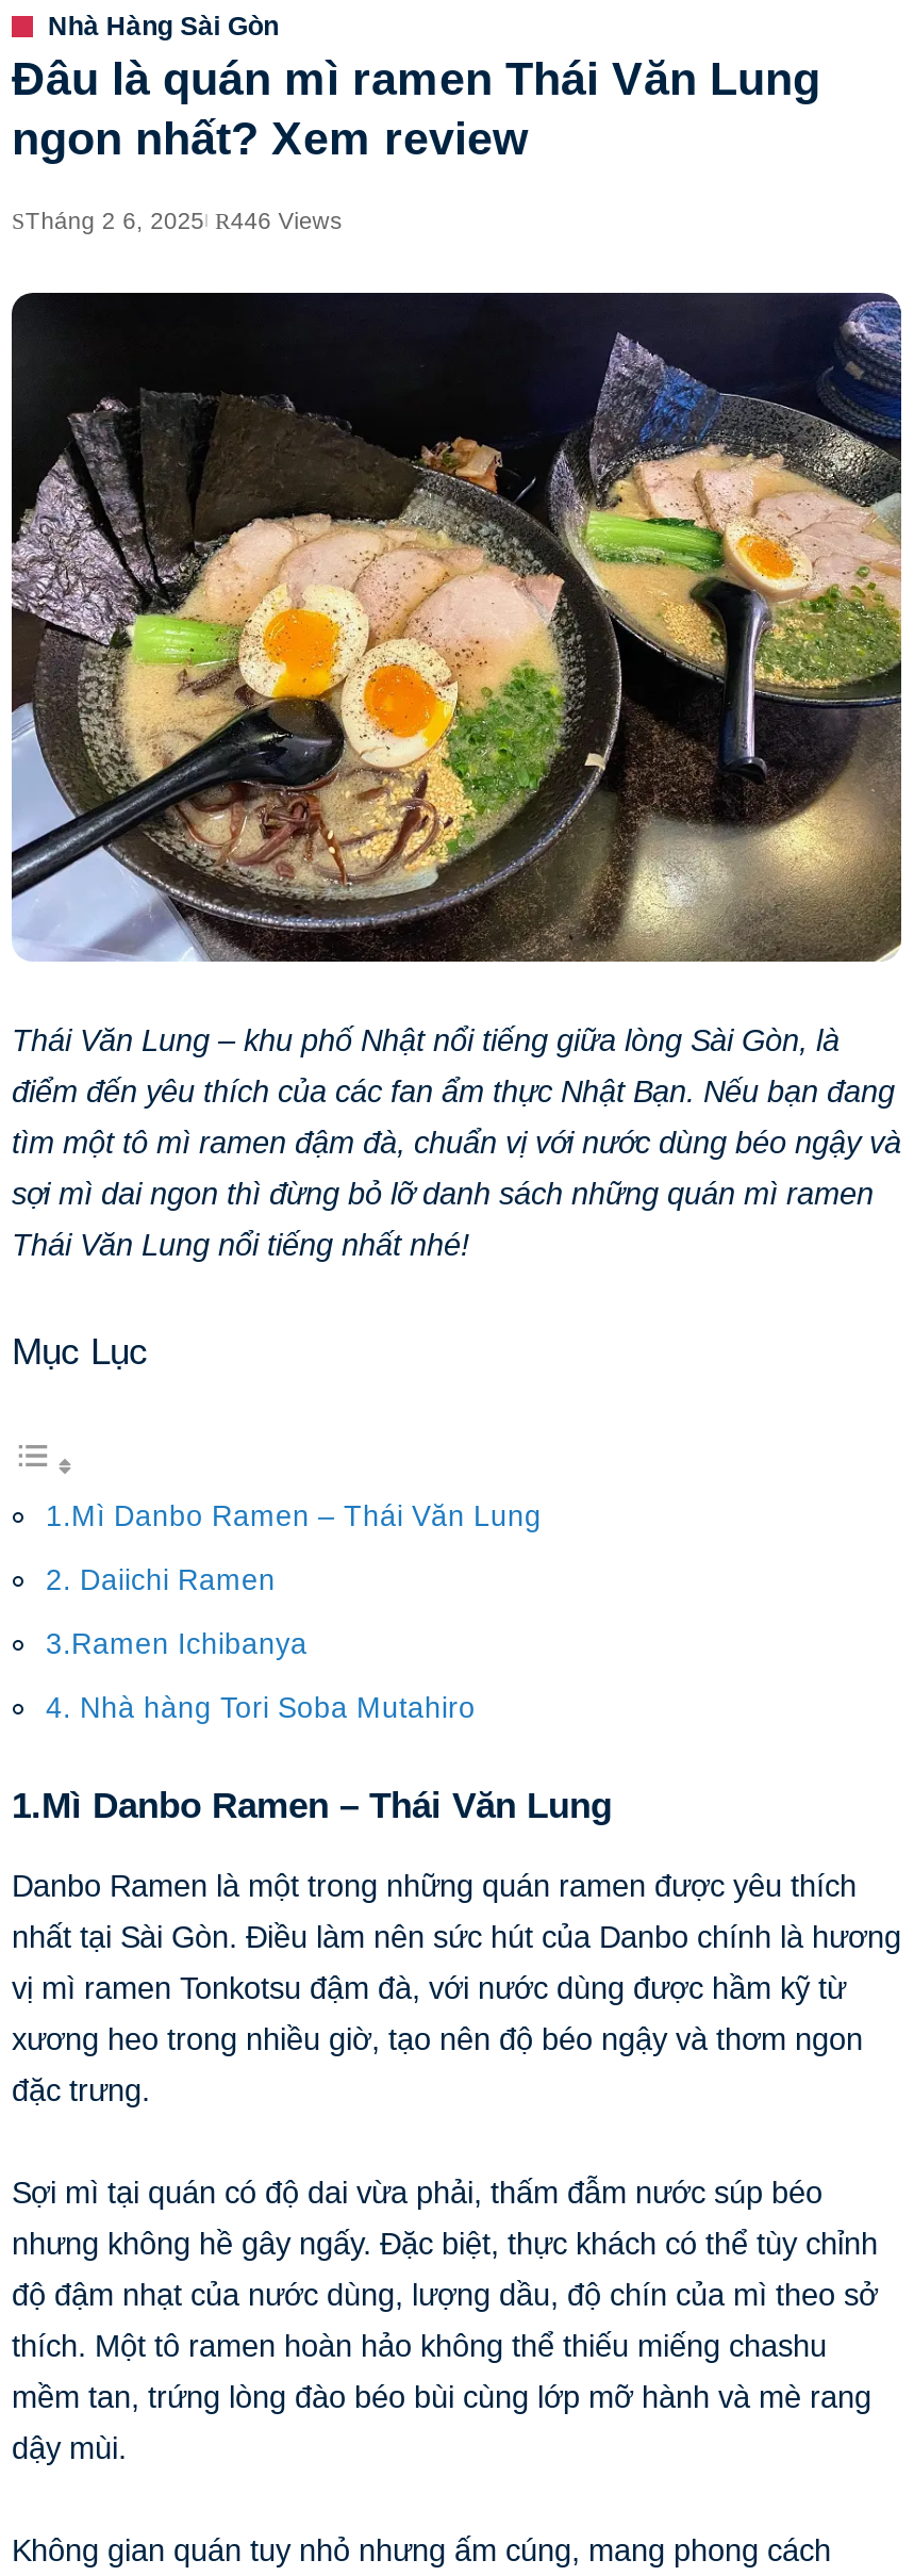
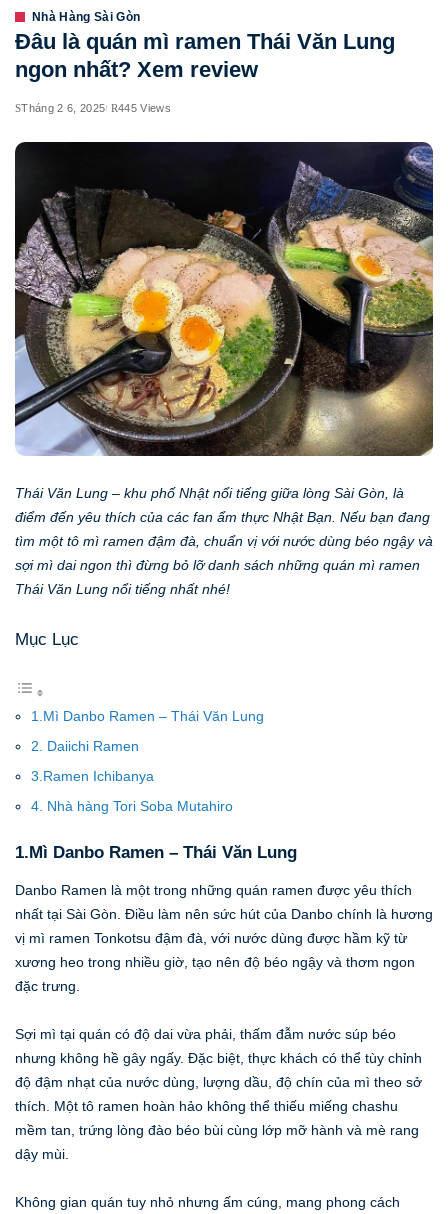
- Tháng 2 6, 2025 446 Views
+ Tháng 2 6, 2025 445 Views
